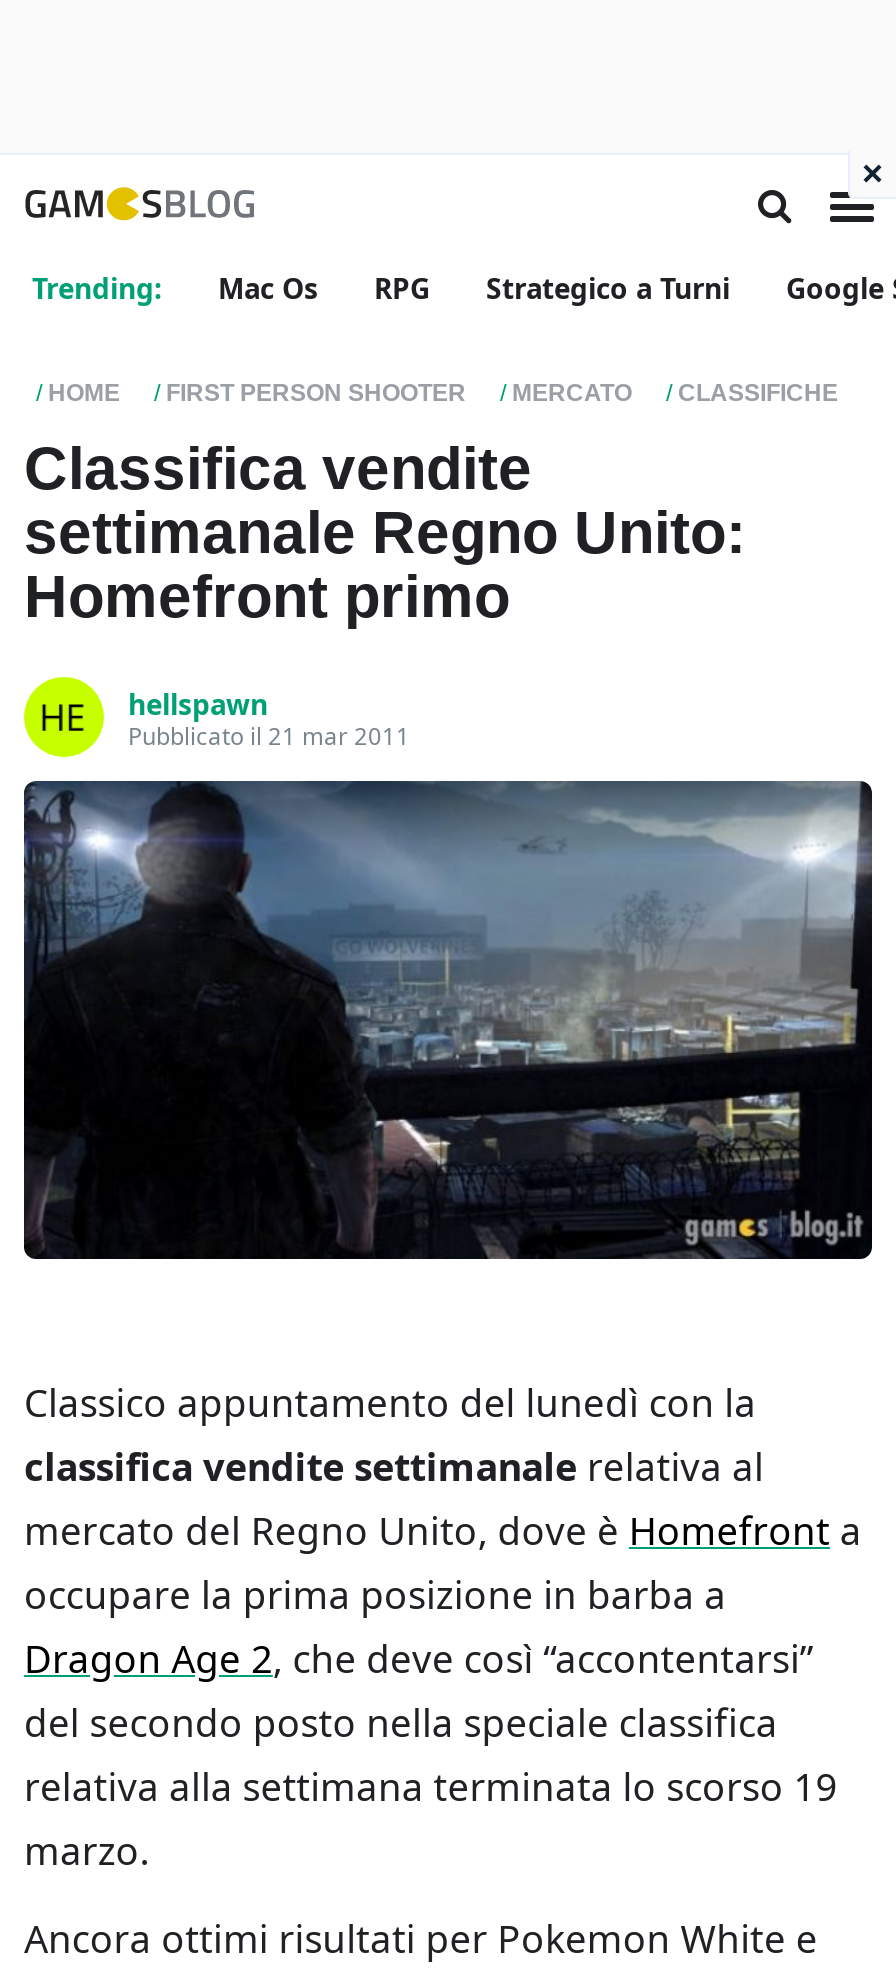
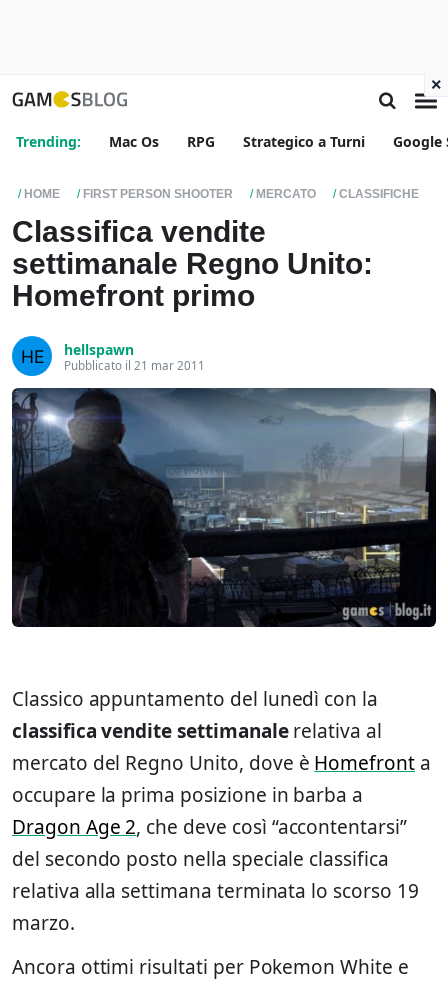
- [image]
+ [image]
